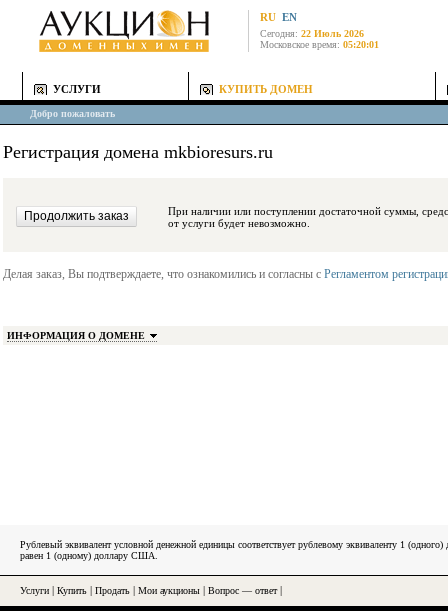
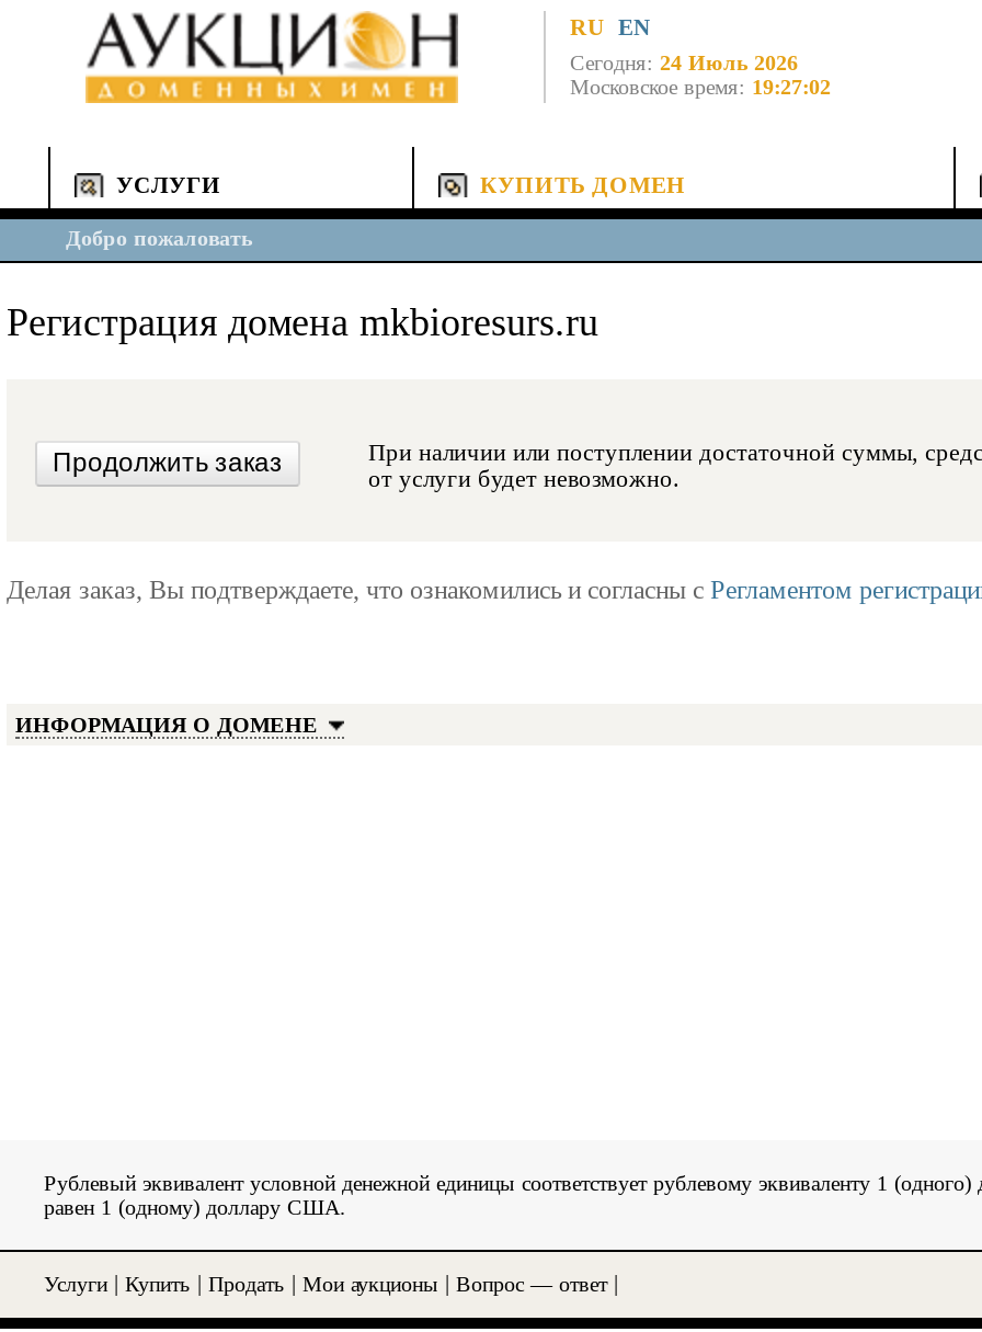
- Сегодня: 22 Июль 2026
+ Сегодня: 24 Июль 2026

- Московское время: 05:20:01
+ Московское время: 19:27:02
